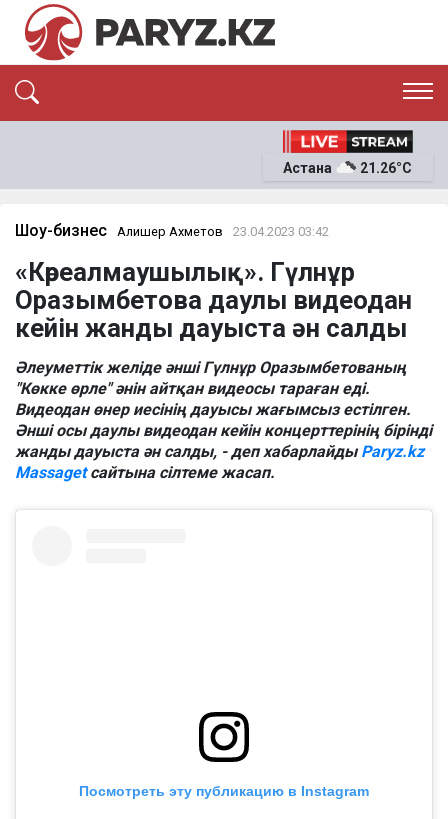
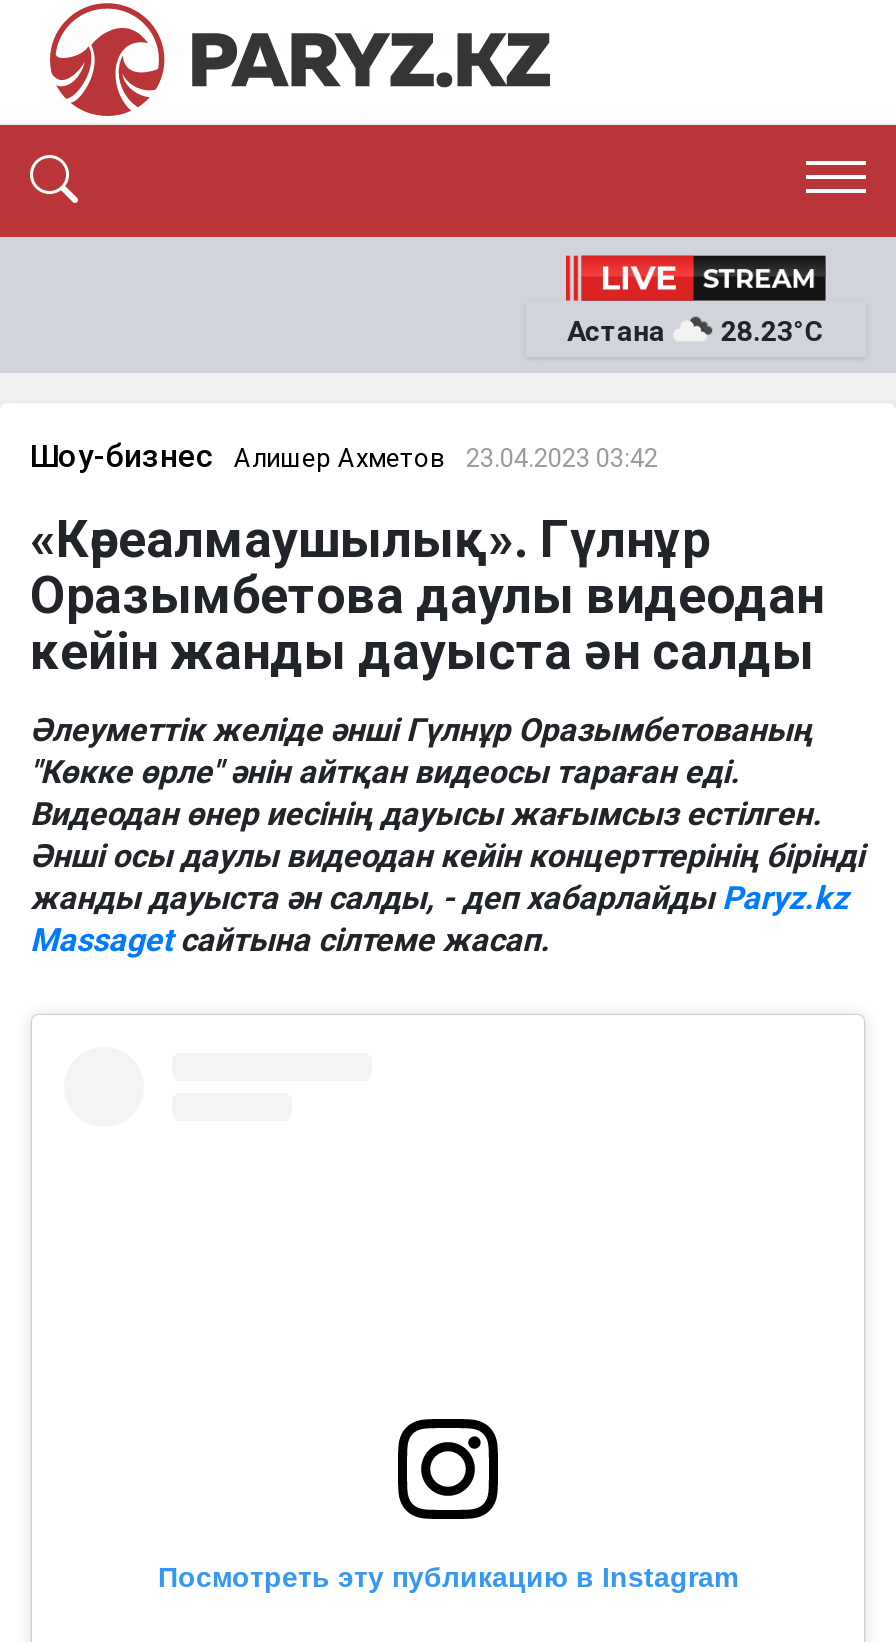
- 21.26°C
+ 28.23°C
